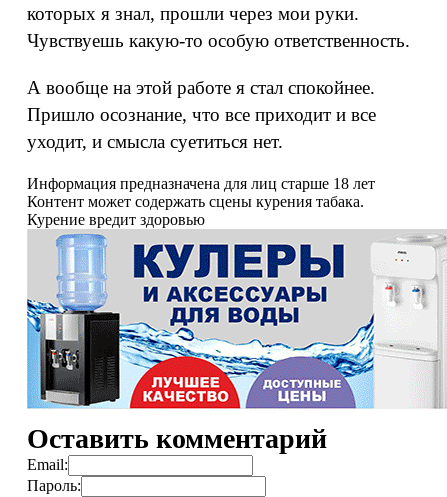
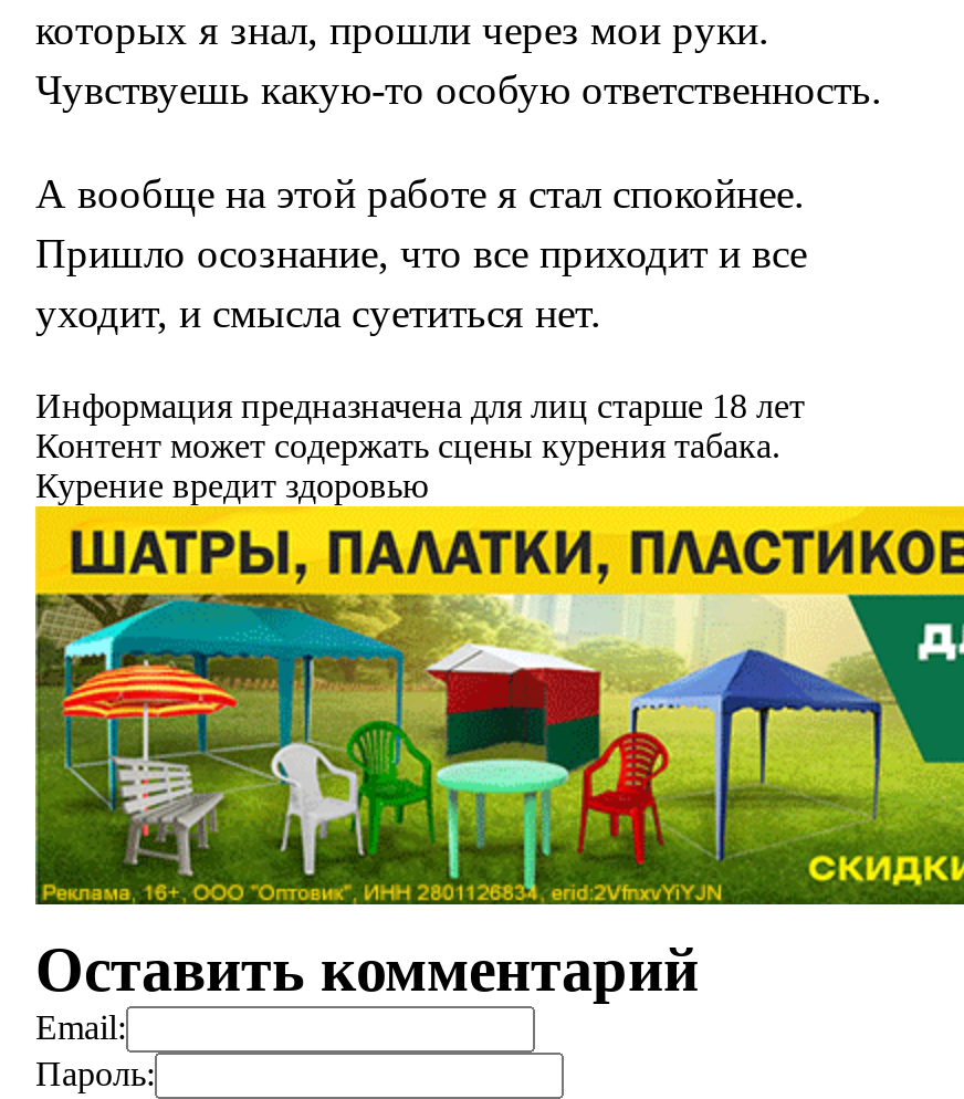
- [image]
+ [image]
